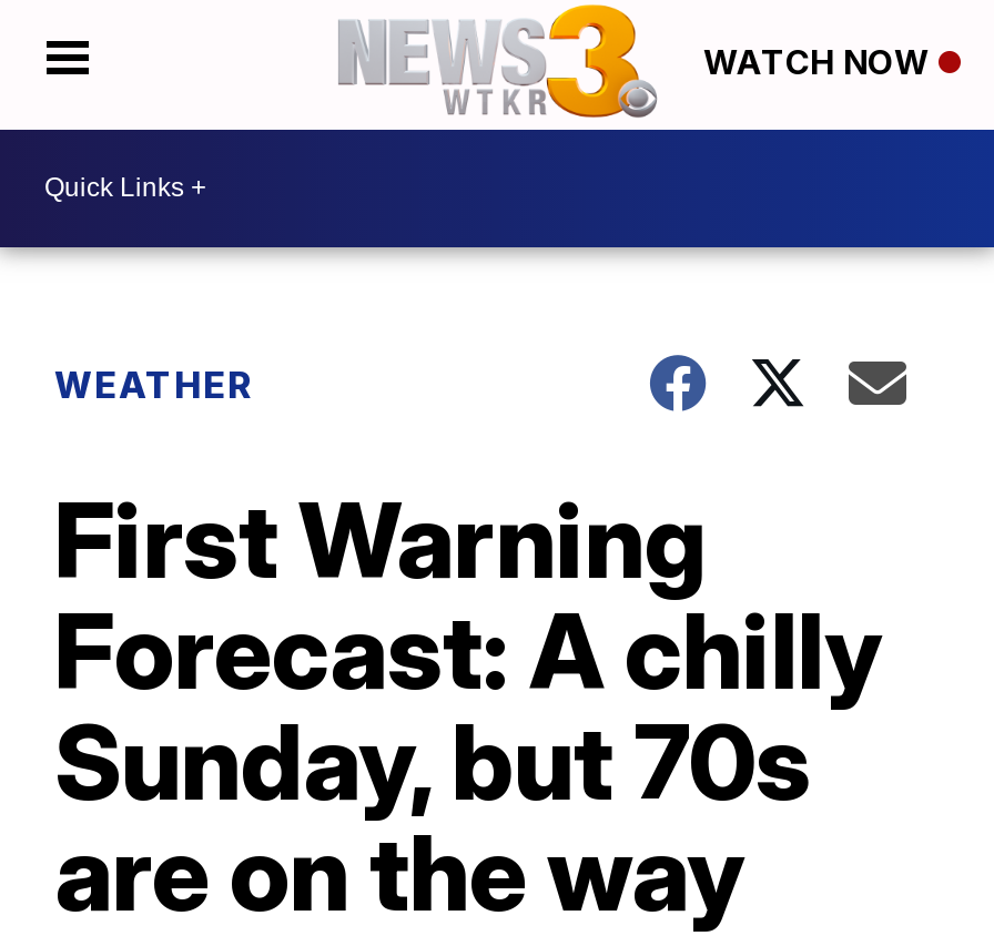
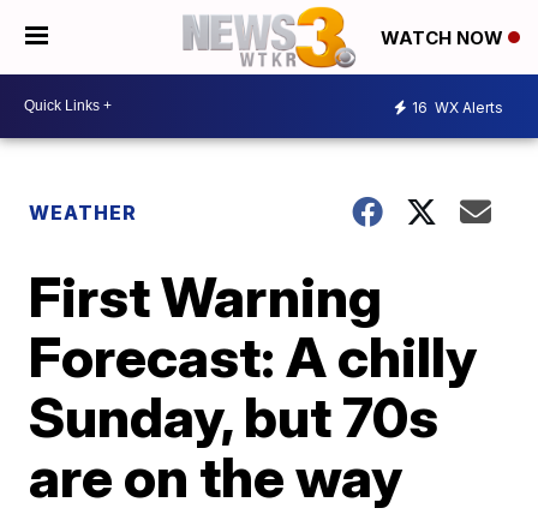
+ 16 WX Alerts
